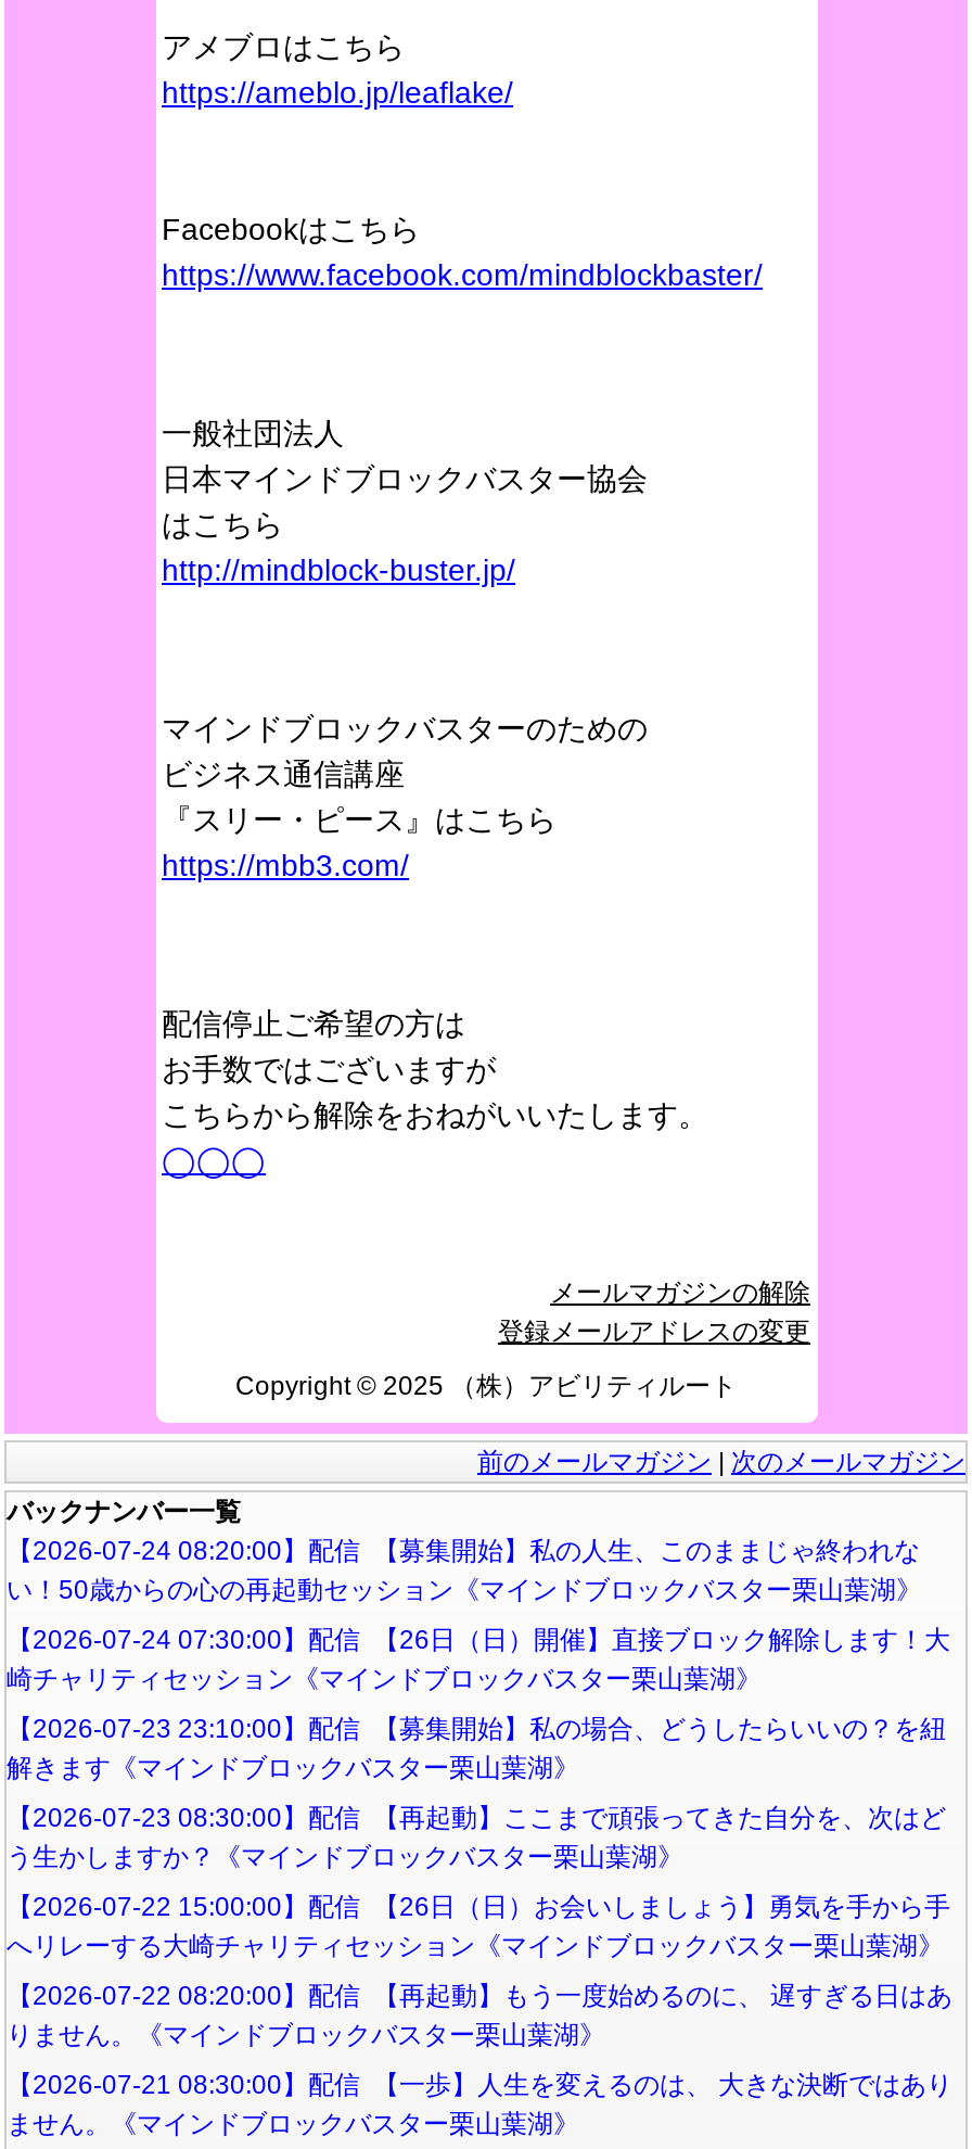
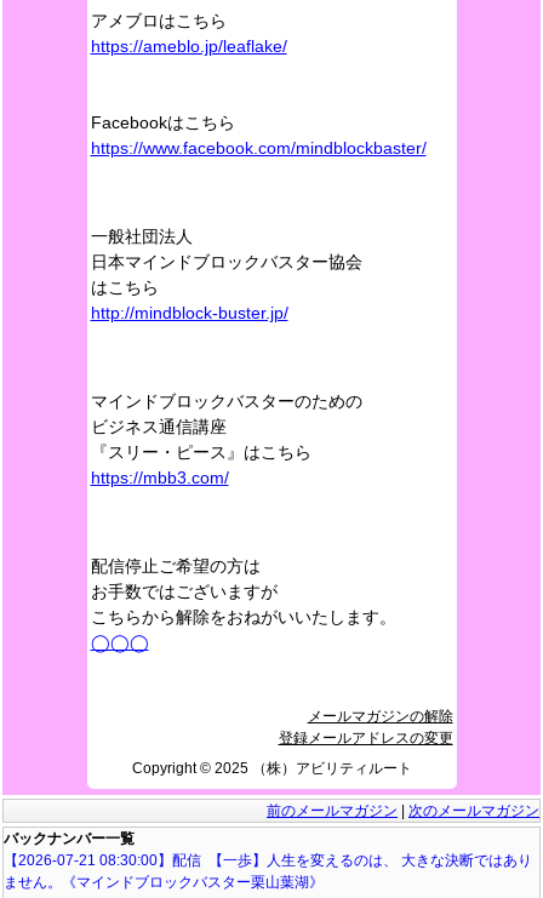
- 【2026-07-24 08:20:00】配信 【募集開始】私の人生、このままじゃ終われな
- い！50歳からの心の再起動セッション《マインドブロックバスター栗山葉湖》
- 【2026-07-24 07:30:00】配信 【26日（日）開催】直接ブロック解除します！大
- 崎チャリティセッション《マインドブロックバスター栗山葉湖》
- 【2026-07-23 23:10:00】配信 【募集開始】私の場合、どうしたらいいの？を紐
- 解きます《マインドブロックバスター栗山葉湖》
- 【2026-07-23 08:30:00】配信 【再起動】ここまで頑張ってきた自分を、次はど
- う生かしますか？《マインドブロックバスター栗山葉湖》
- 【2026-07-22 15:00:00】配信 【26日（日）お会いしましょう】勇気を手から手
- へリレーする大崎チャリティセッション《マインドブロックバスター栗山葉湖》
- 【2026-07-22 08:20:00】配信 【再起動】もう一度始めるのに、 遅すぎる日はあ
- りません。《マインドブロックバスター栗山葉湖》
